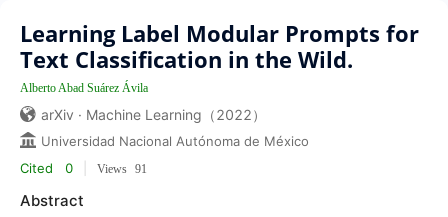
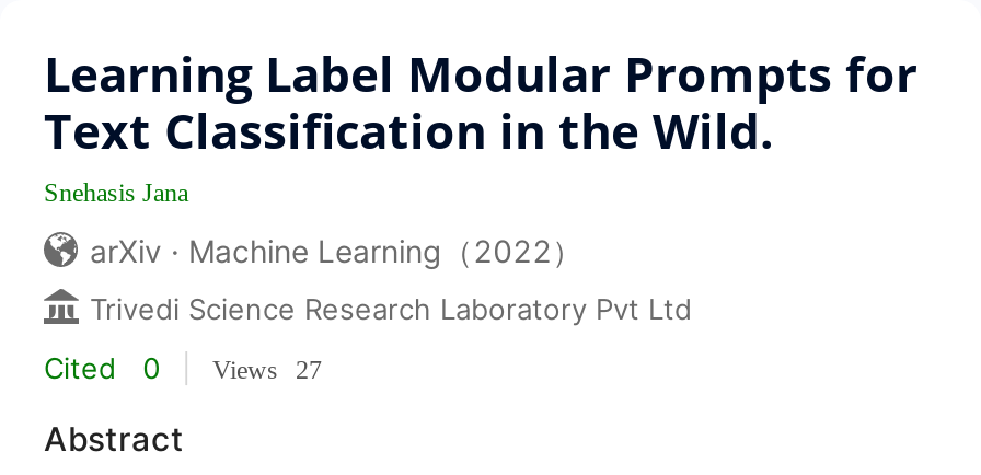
- Alberto Abad Suárez Ávila
+ Snehasis Jana

- Universidad Nacional Autónoma de México
+ Trivedi Science Research Laboratory Pvt Ltd

- Views 91
+ Views 27
